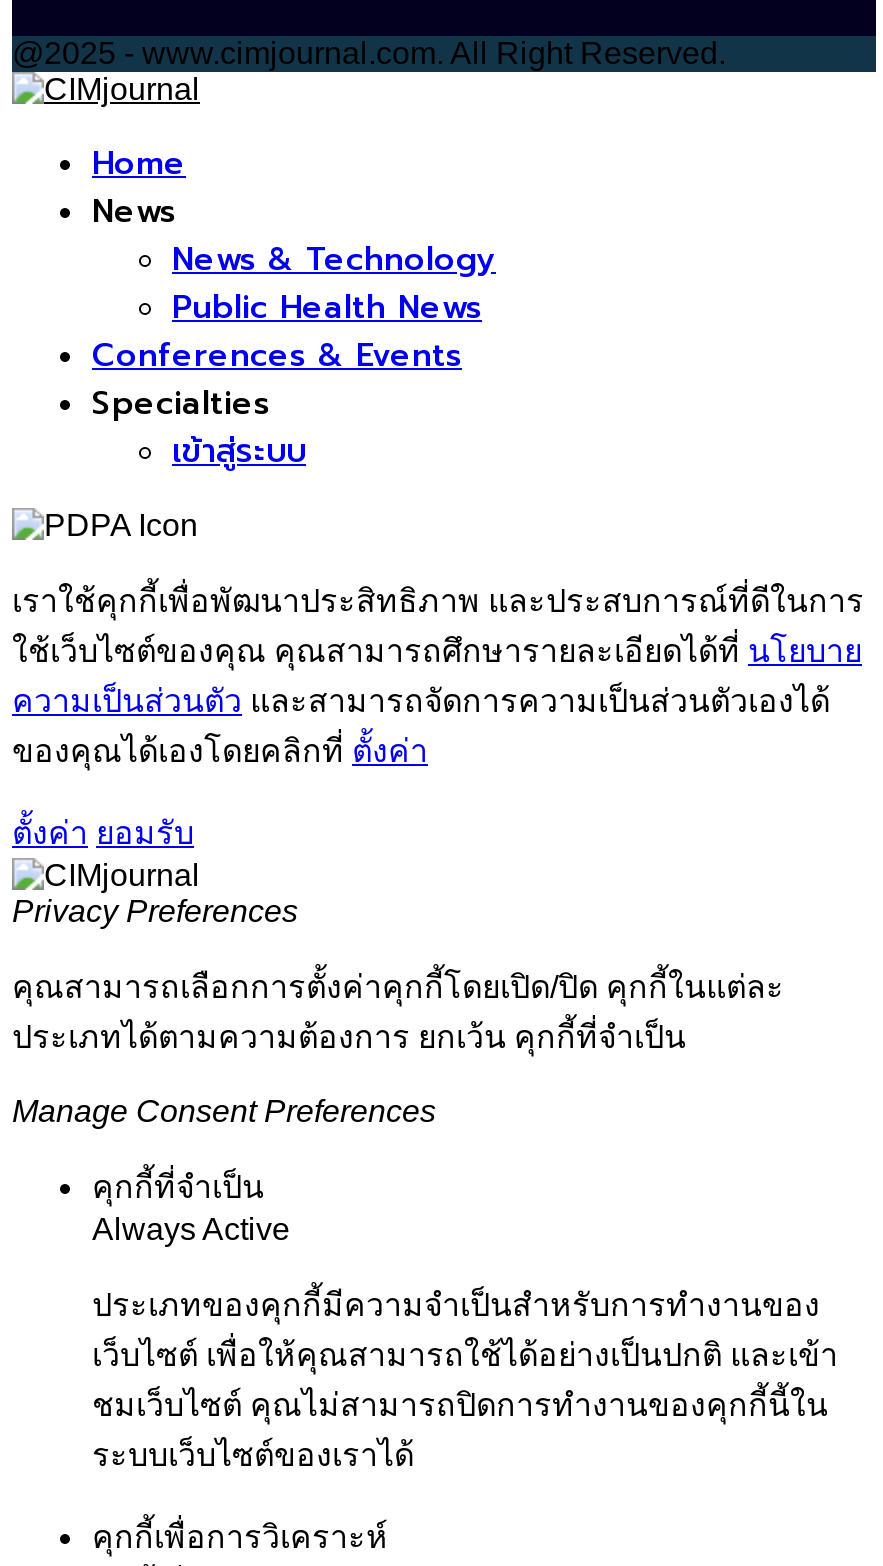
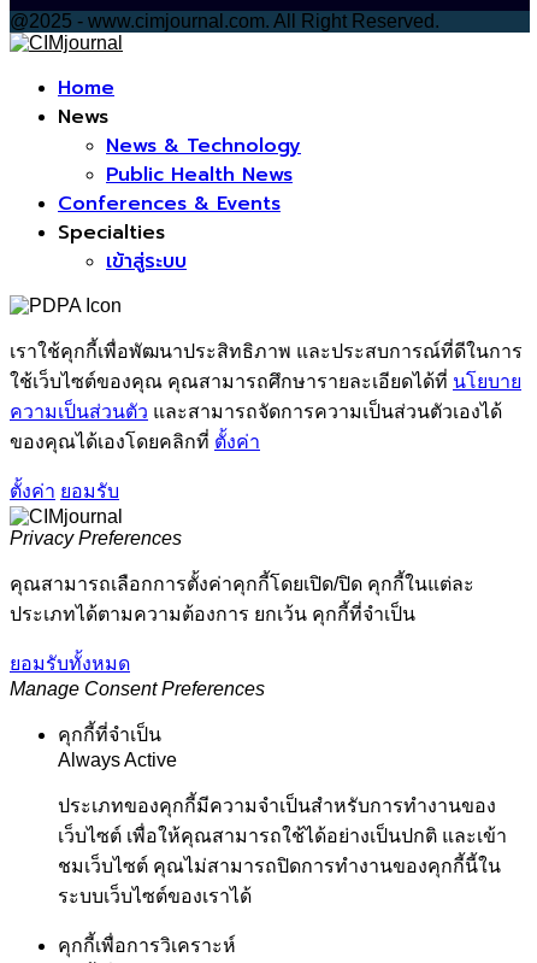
+ ยอมรับทั้งหมด
